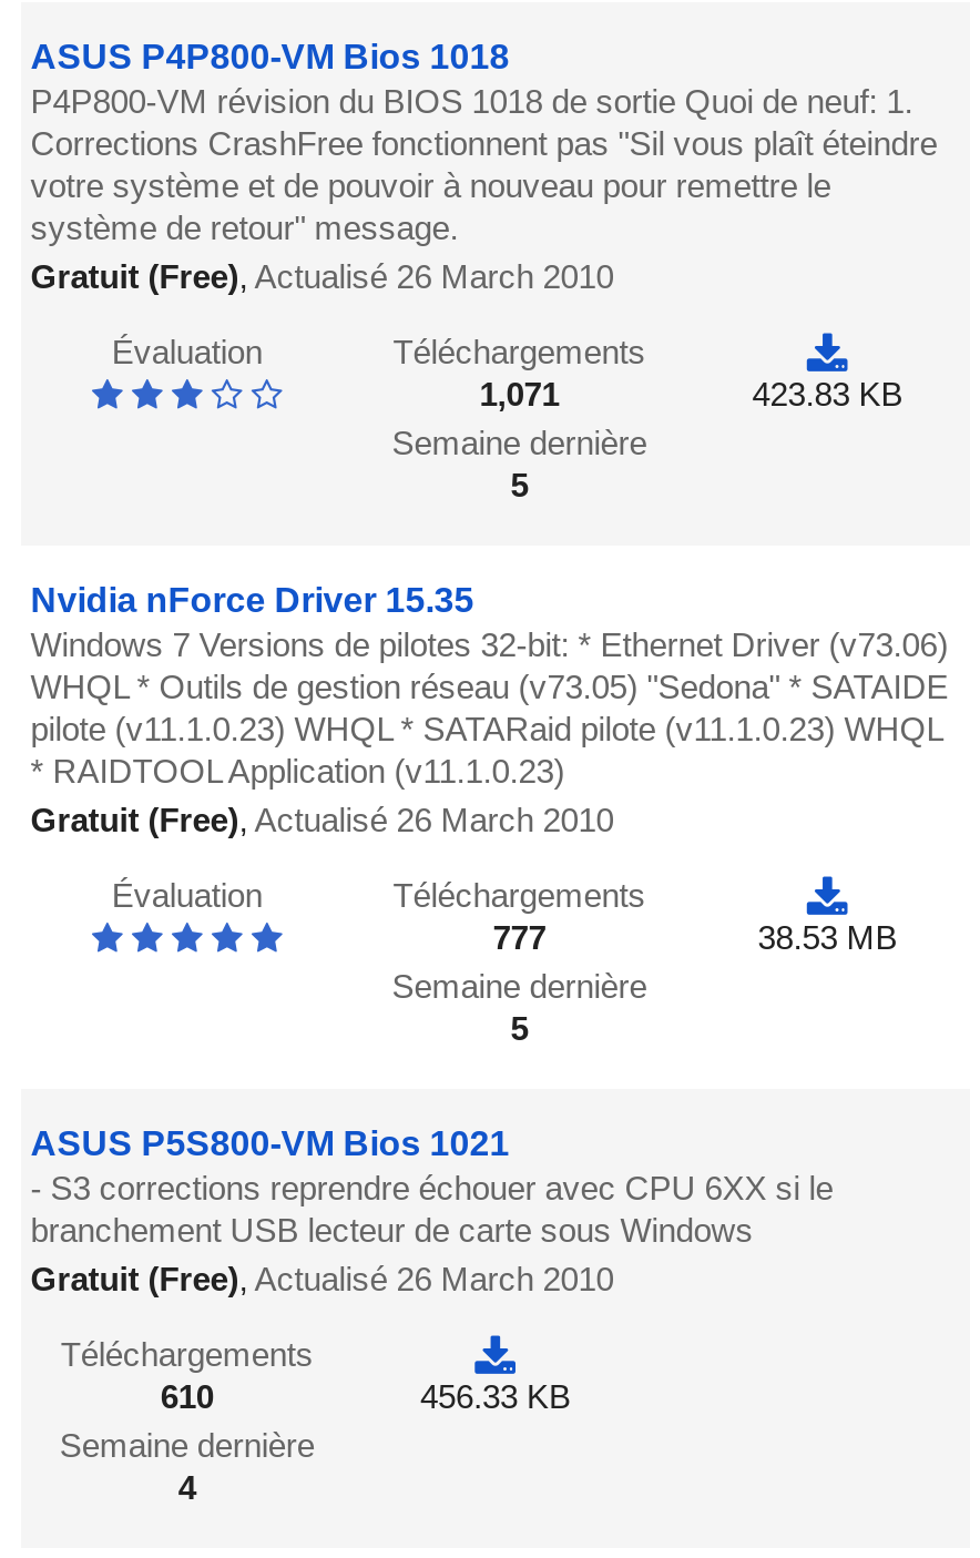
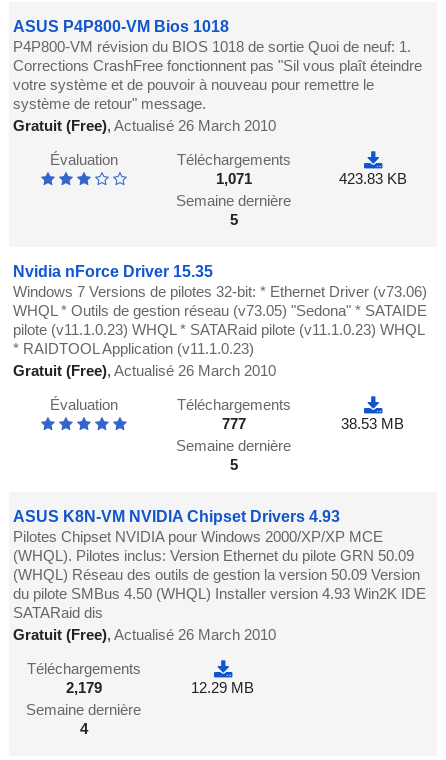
- ASUS P5S800-VM Bios 1021
- - S3 corrections reprendre échouer avec CPU 6XX si le
- branchement USB lecteur de carte sous Windows
+ ASUS K8N-VM NVIDIA Chipset Drivers 4.93
+ Pilotes Chipset NVIDIA pour Windows 2000/XP/XP MCE
+ (WHQL). Pilotes inclus: Version Ethernet du pilote GRN 50.09
+ (WHQL) Réseau des outils de gestion la version 50.09 Version
+ du pilote SMBus 4.50 (WHQL) Installer version 4.93 Win2K IDE
+ SATARaid dis

- 610
+ 2,179

- 456.33 KB
+ 12.29 MB
